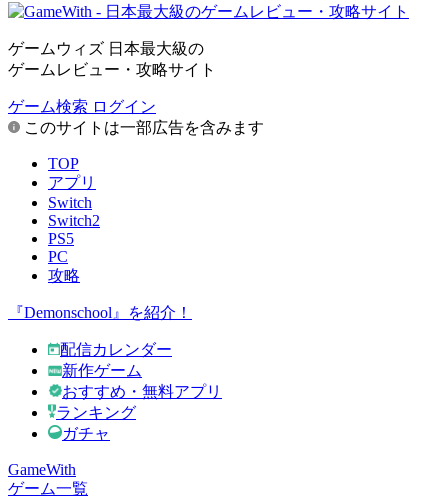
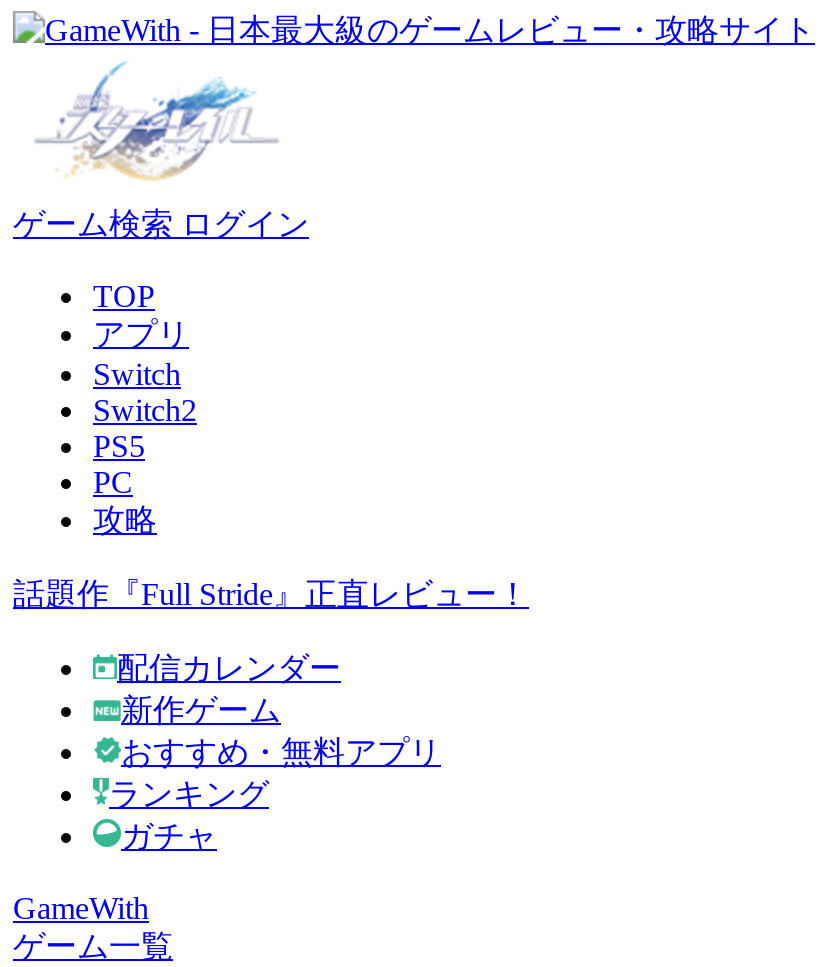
- ゲームウィズ 日本最大級の
- ゲームレビュー・攻略サイト

- このサイトは一部広告を含みます

- 『Demonschool』を紹介！
+ 話題作『Full Stride』正直レビュー！
